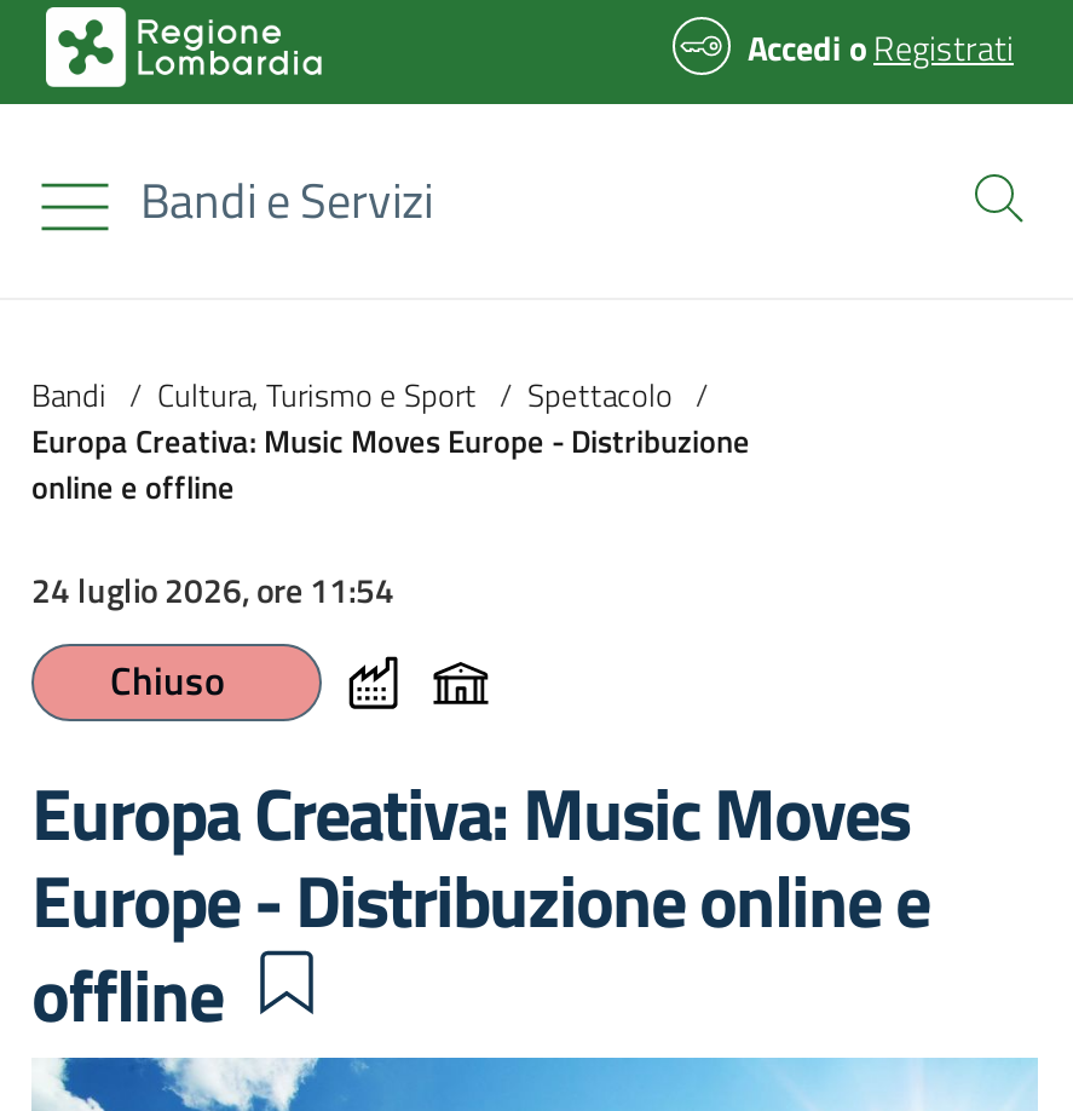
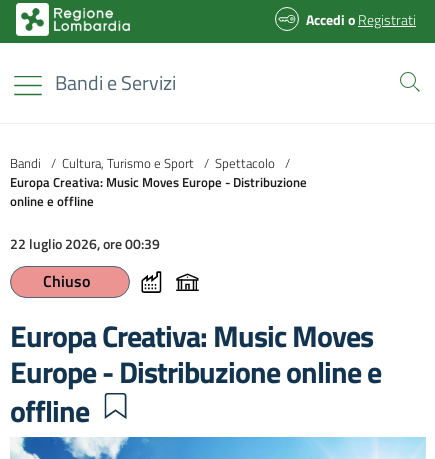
- 24 luglio 2026, ore 11:54
+ 22 luglio 2026, ore 00:39
